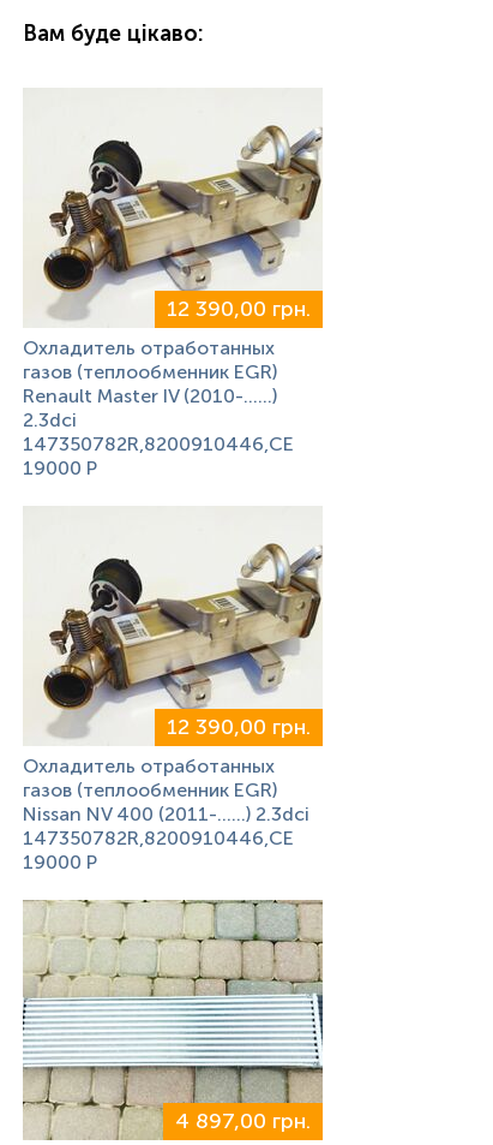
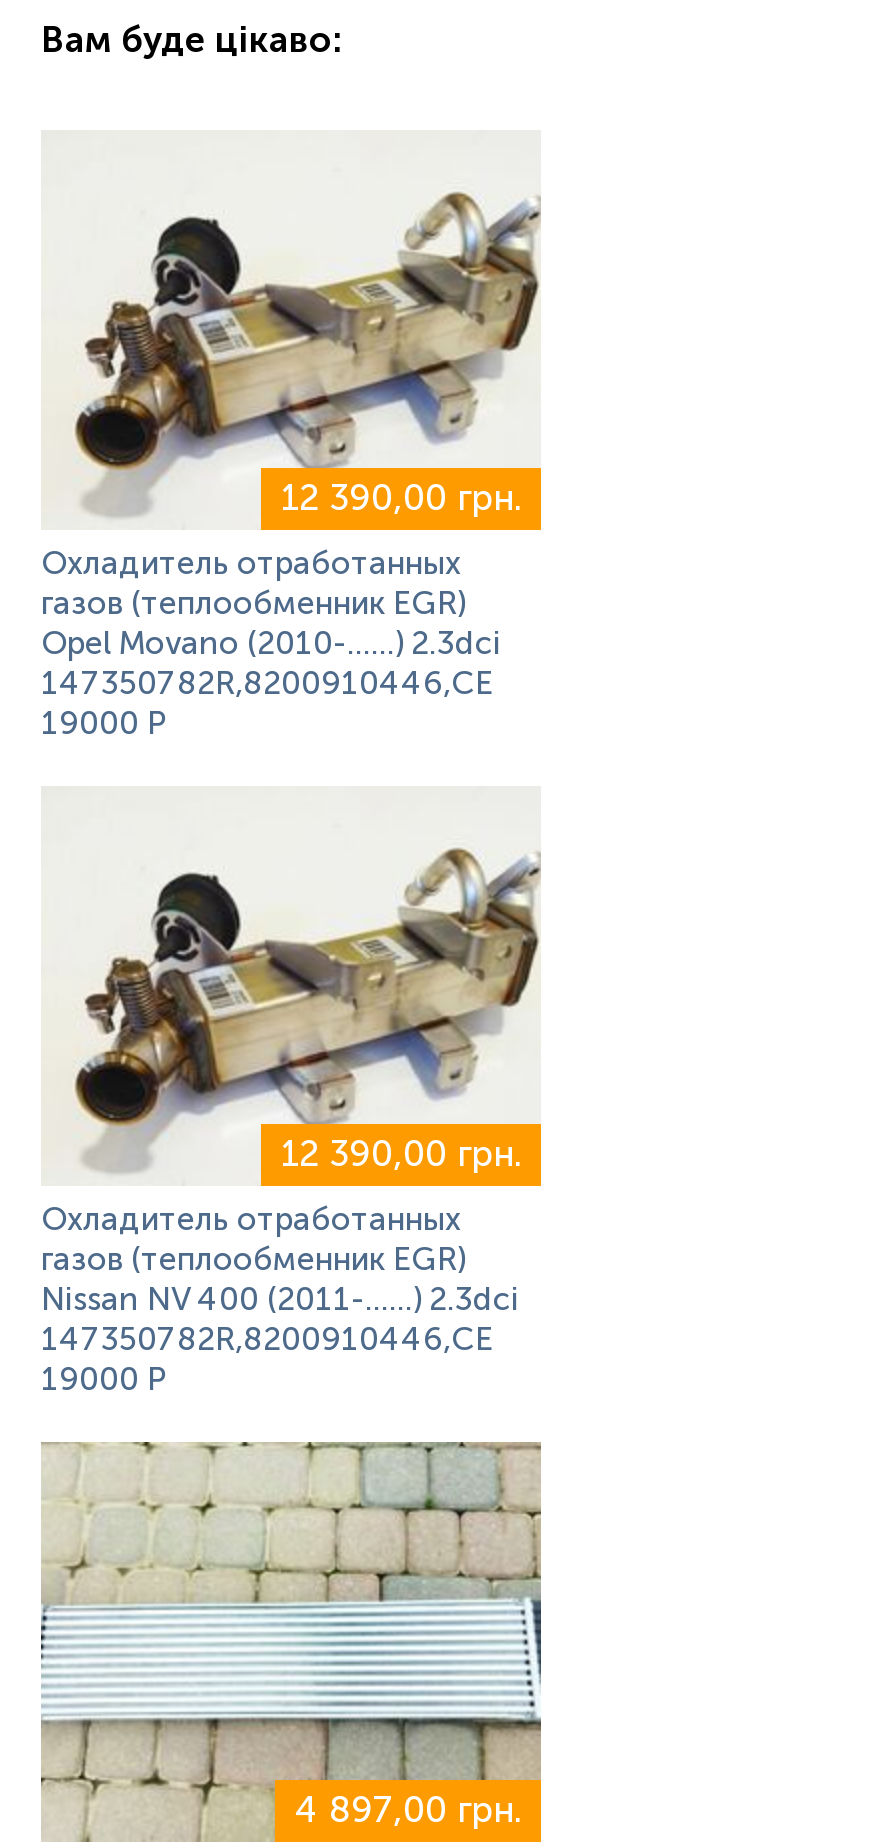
- Renault Master IV (2010-……)
- 2.3dci
+ Opel Movano (2010-……) 2.3dci
